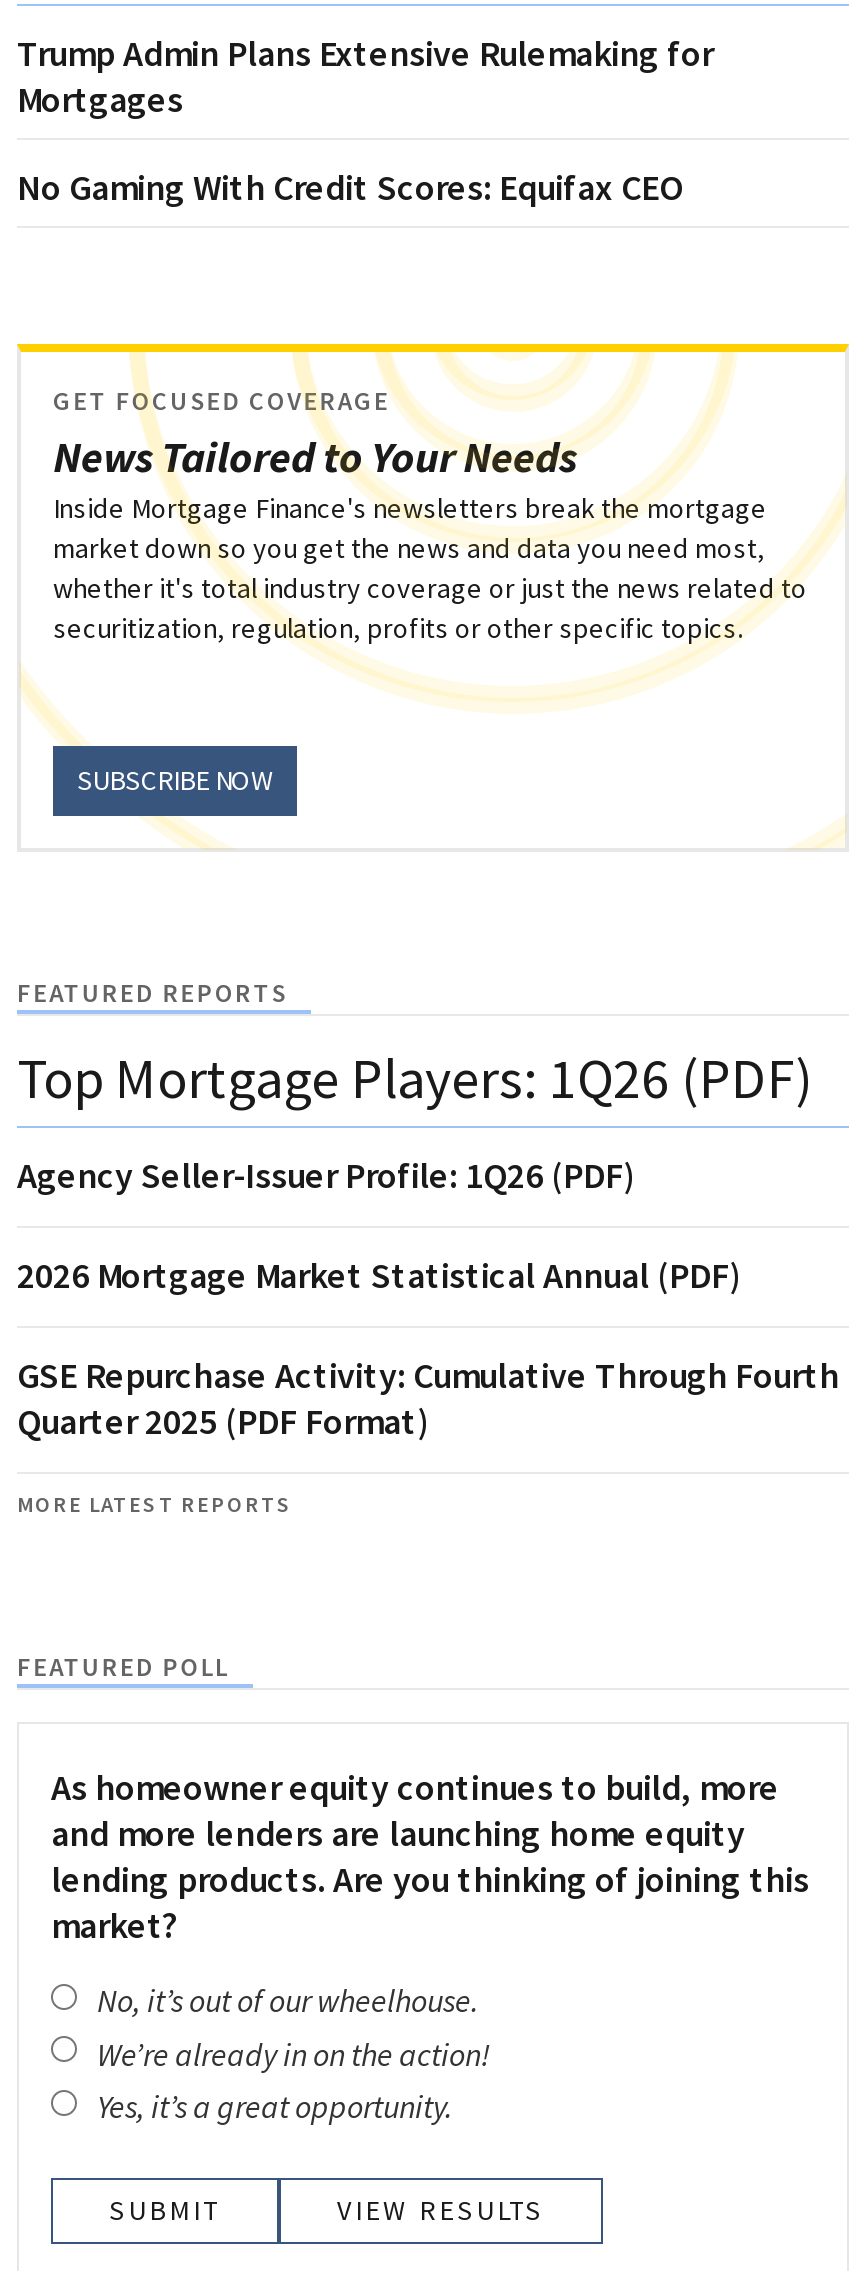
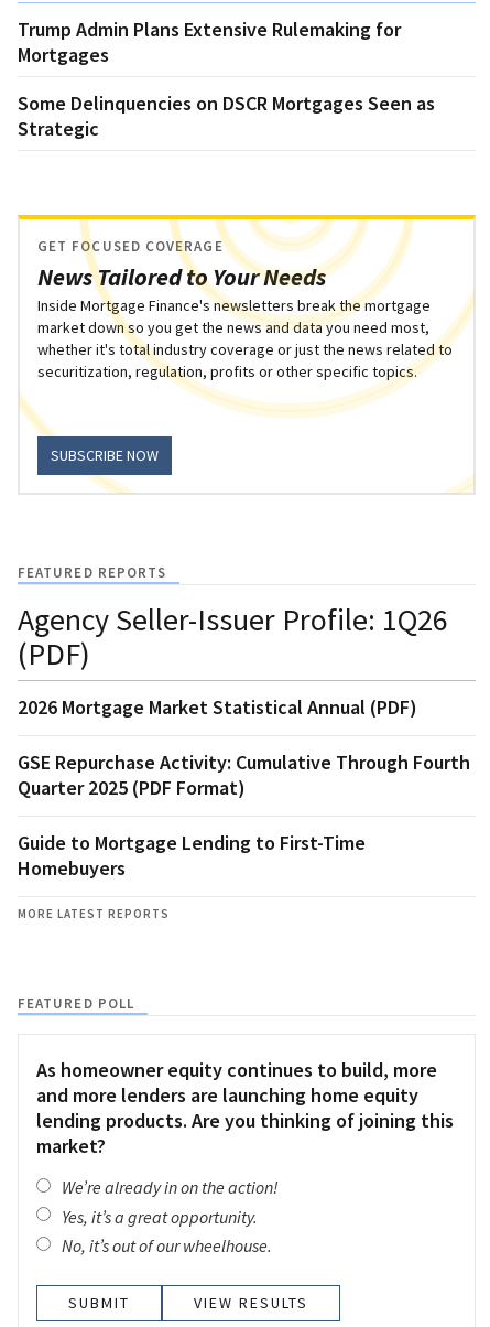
- No Gaming With Credit Scores: Equifax CEO
+ Some Delinquencies on DSCR Mortgages Seen as
+ Strategic

- Top Mortgage Players: 1Q26 (PDF)
- Agency Seller-Issuer Profile: 1Q26 (PDF)
+ Agency Seller-Issuer Profile: 1Q26
+ (PDF)

+ Guide to Mortgage Lending to First-Time
+ Homebuyers

moved down: No, it’s out of our wheelhouse.
